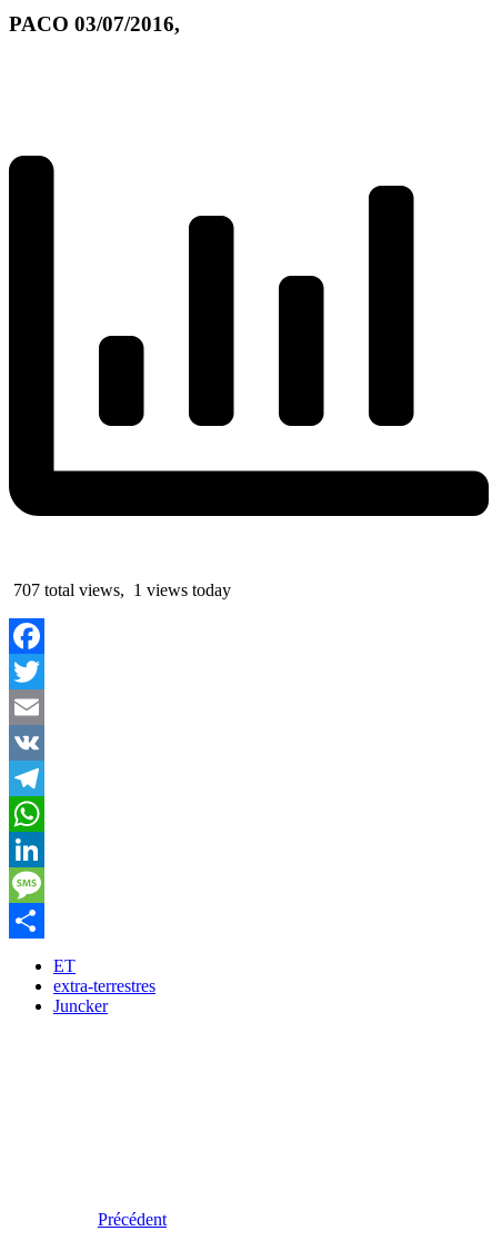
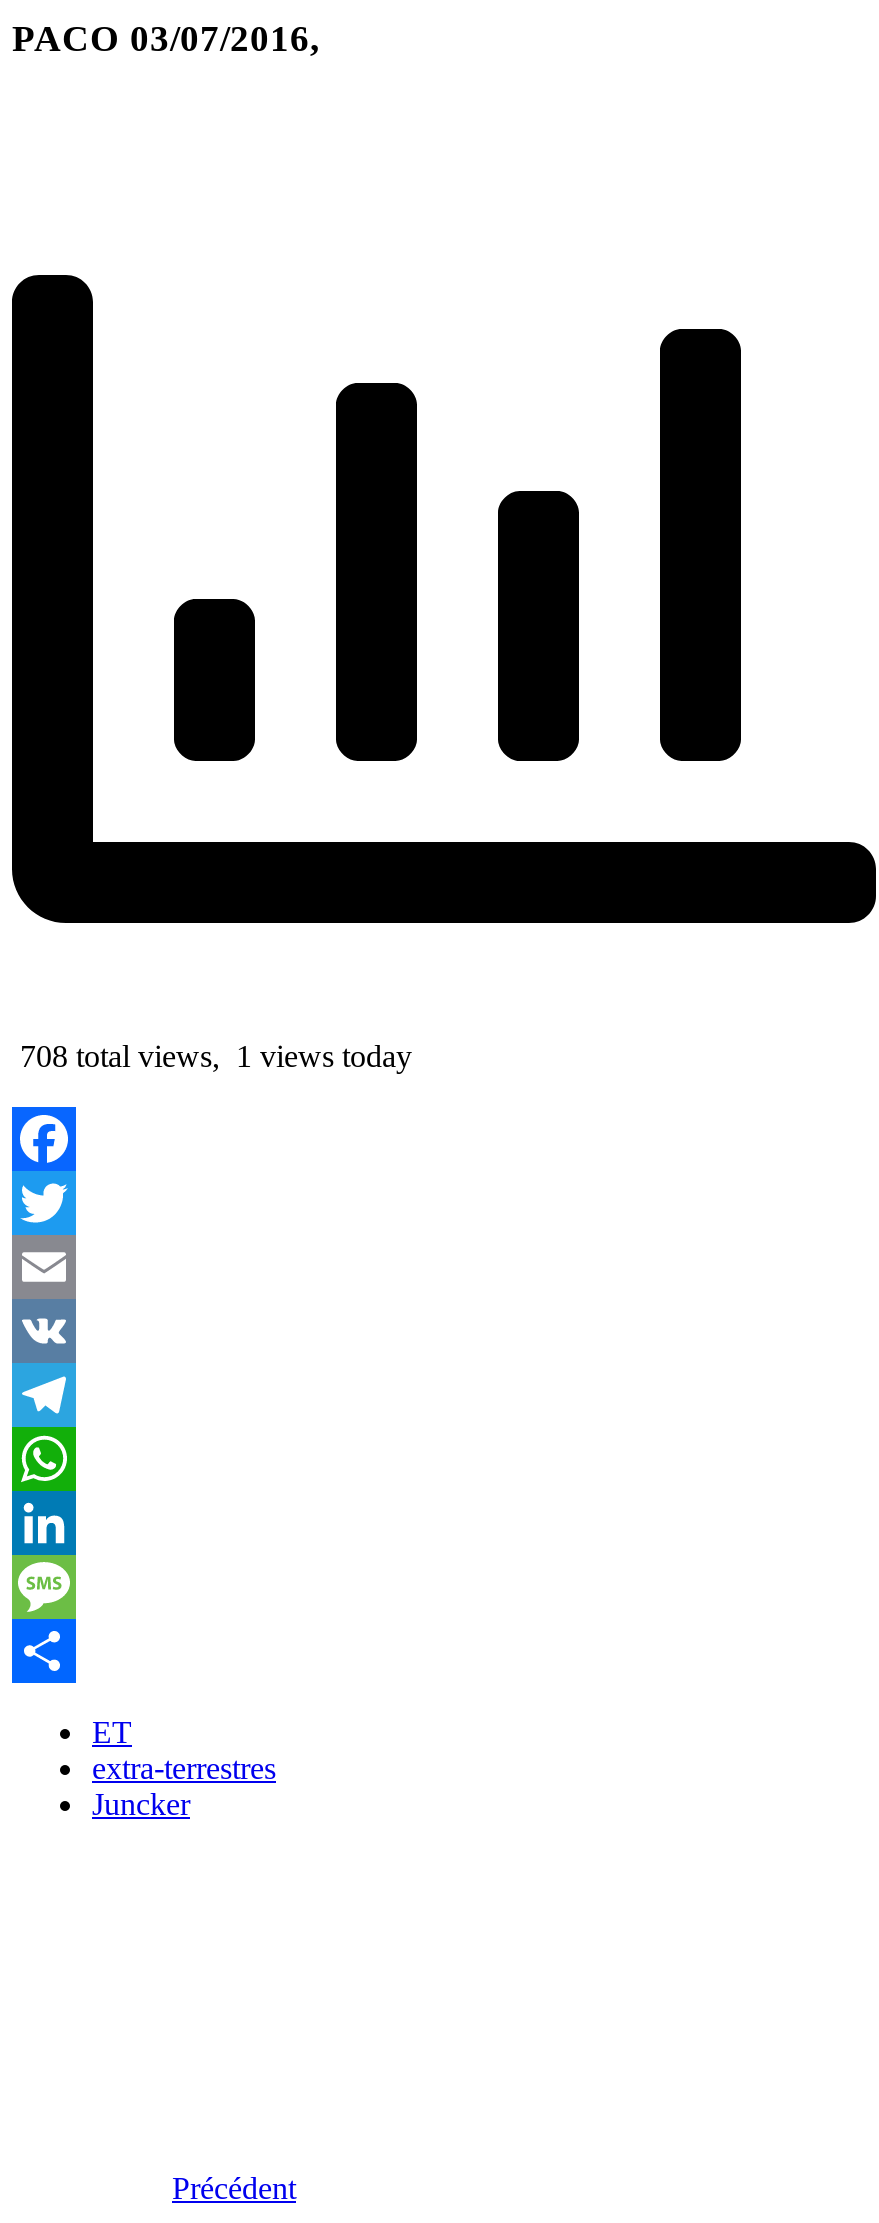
- 707 total views, 1 views today
+ 708 total views, 1 views today
